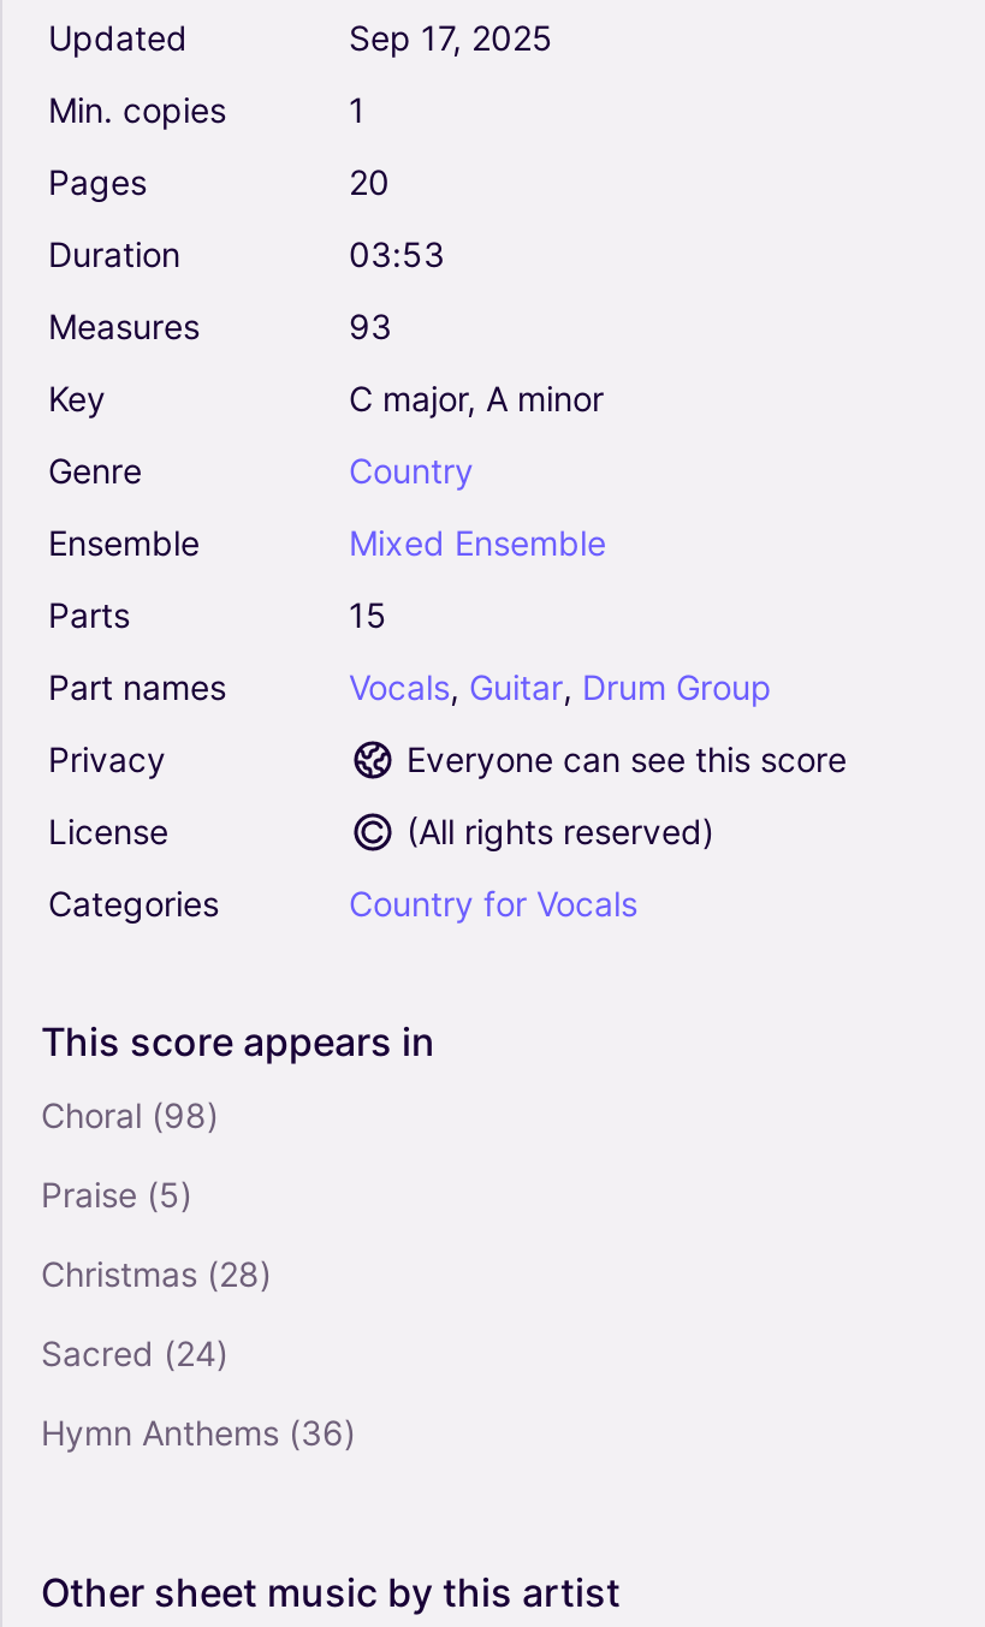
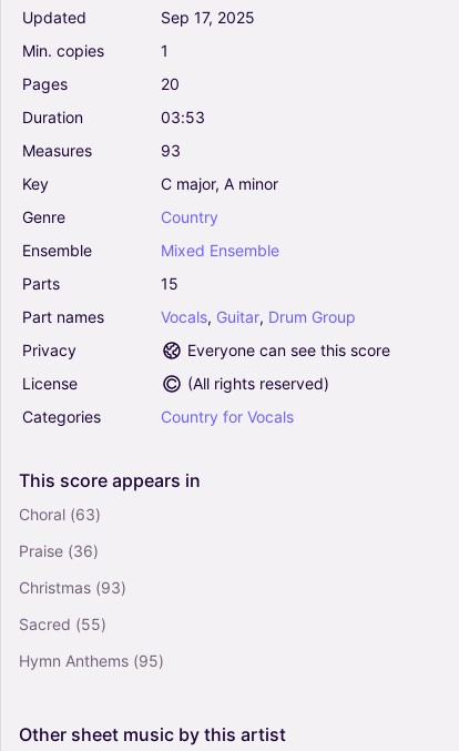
- Choral (98)
+ Choral (63)

- Praise (5)
+ Praise (36)

- Christmas (28)
+ Christmas (93)

- Sacred (24)
+ Sacred (55)

- Hymn Anthems (36)
+ Hymn Anthems (95)
